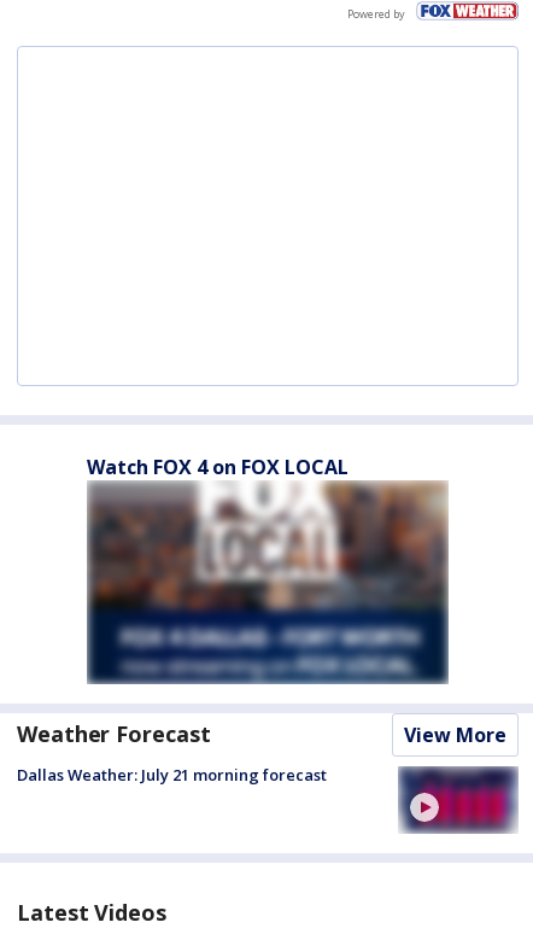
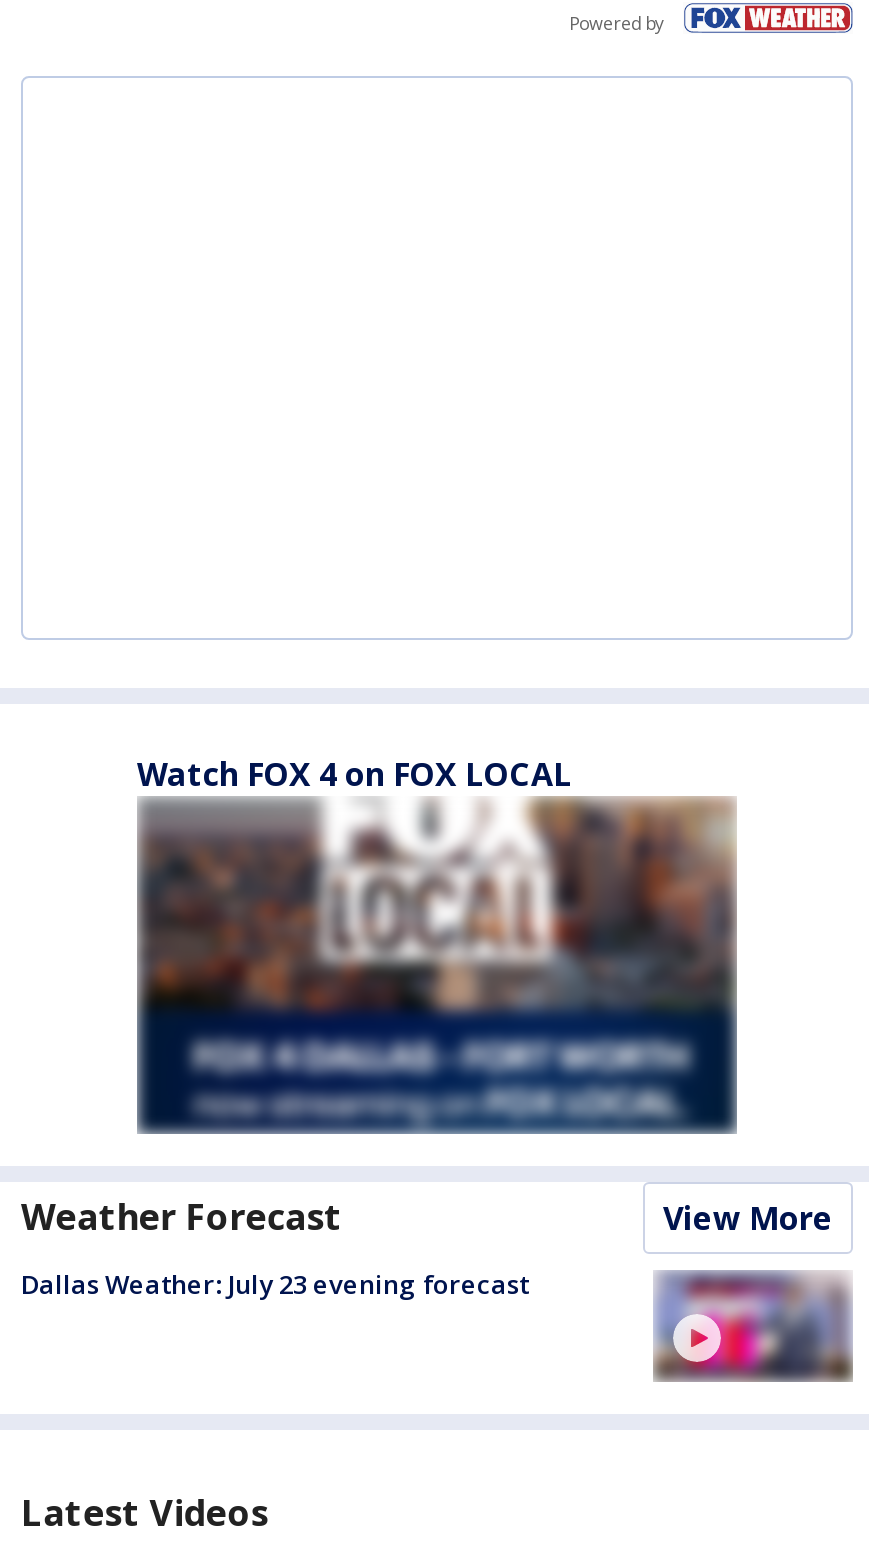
- Dallas Weather: July 21 morning forecast
+ Dallas Weather: July 23 evening forecast

- [image]
+ [image]
